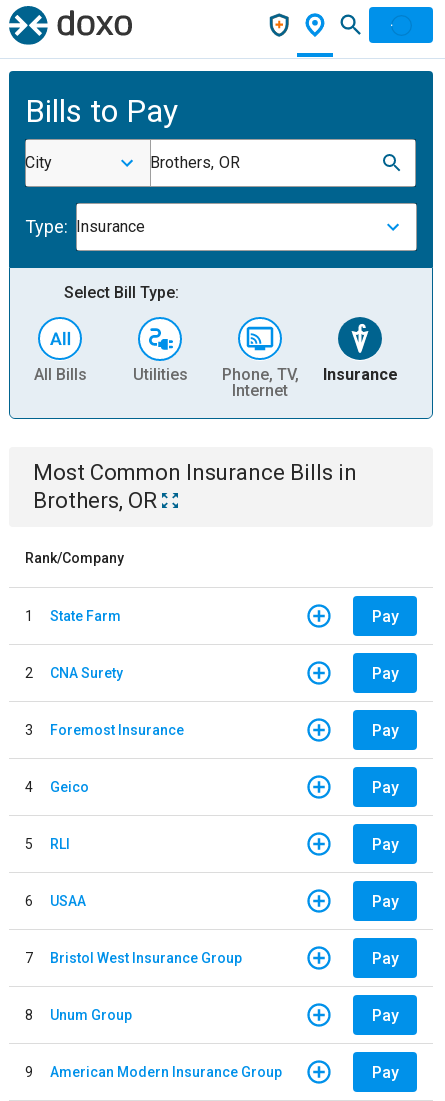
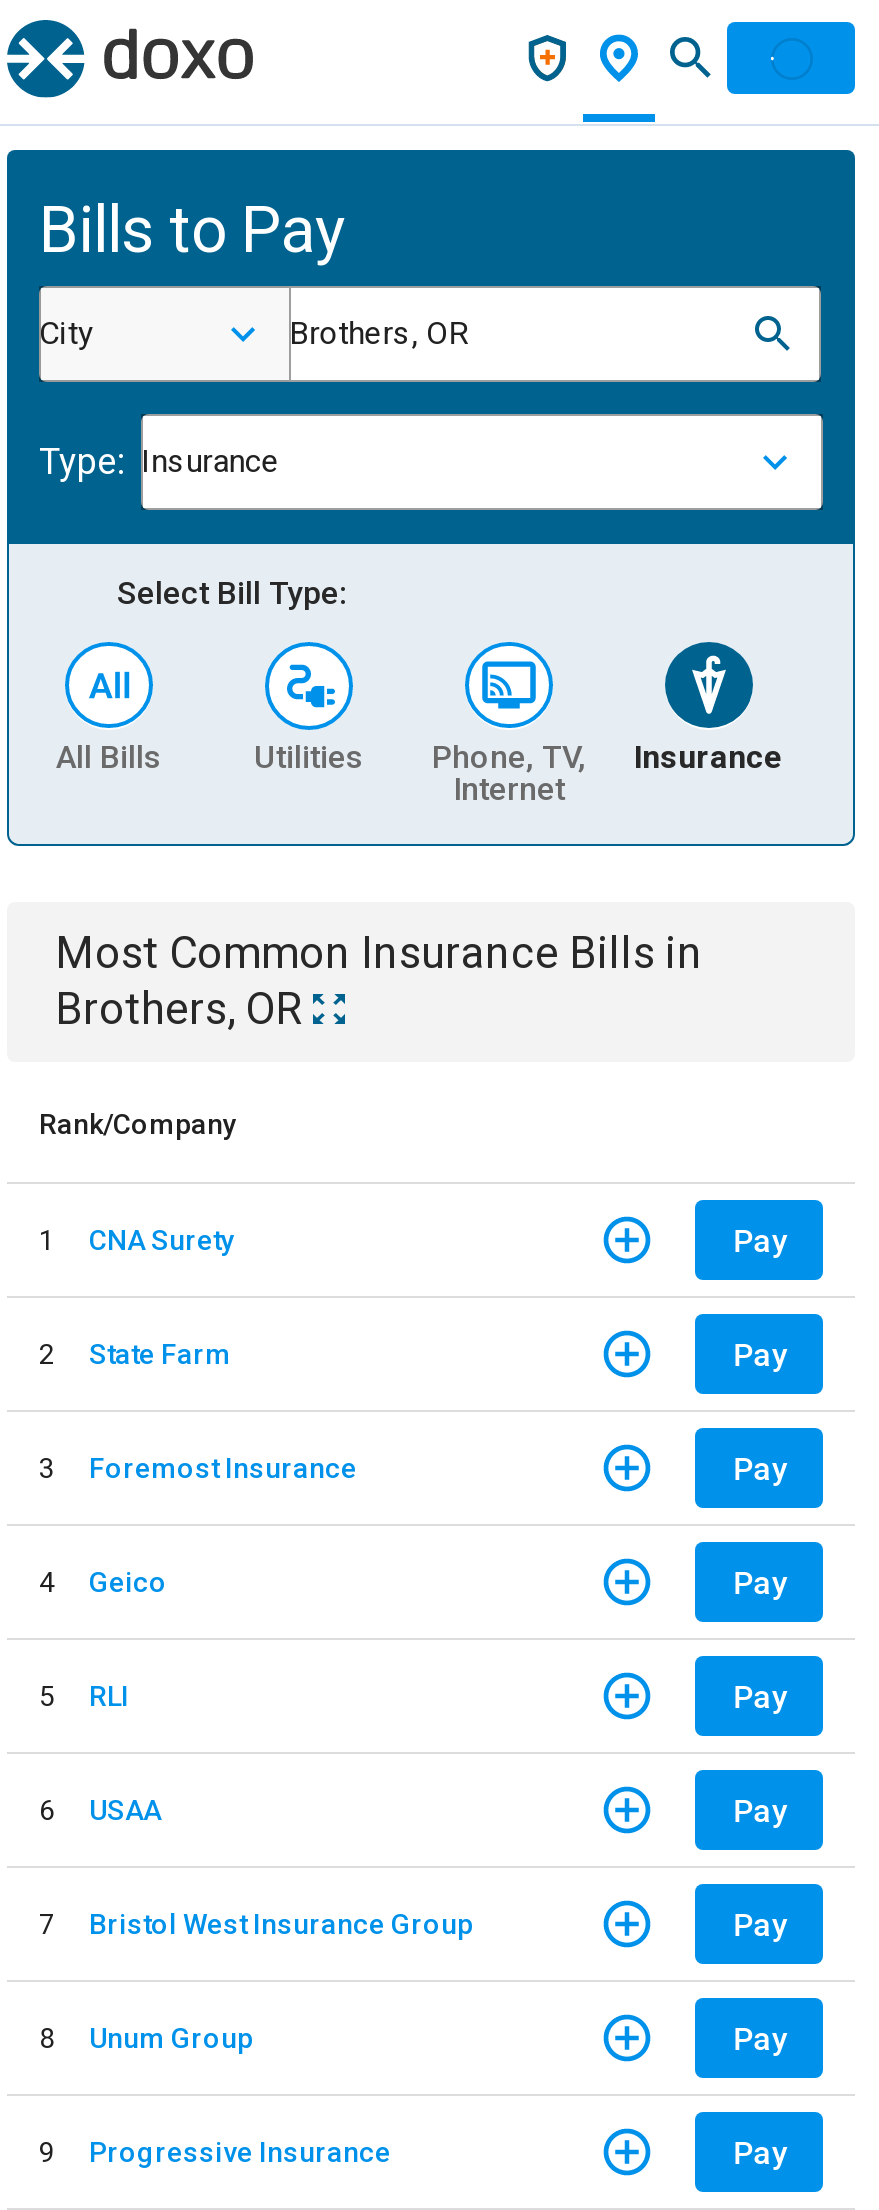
moved down: State Farm

moved up: CNA Surety

- American Modern Insurance Group
+ Progressive Insurance
